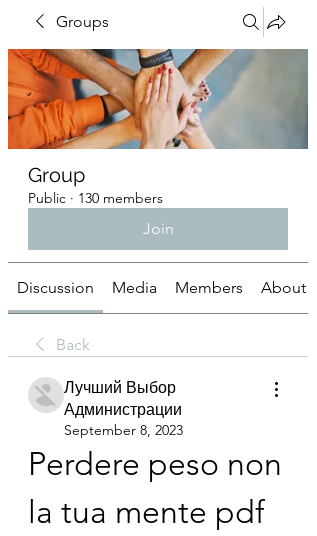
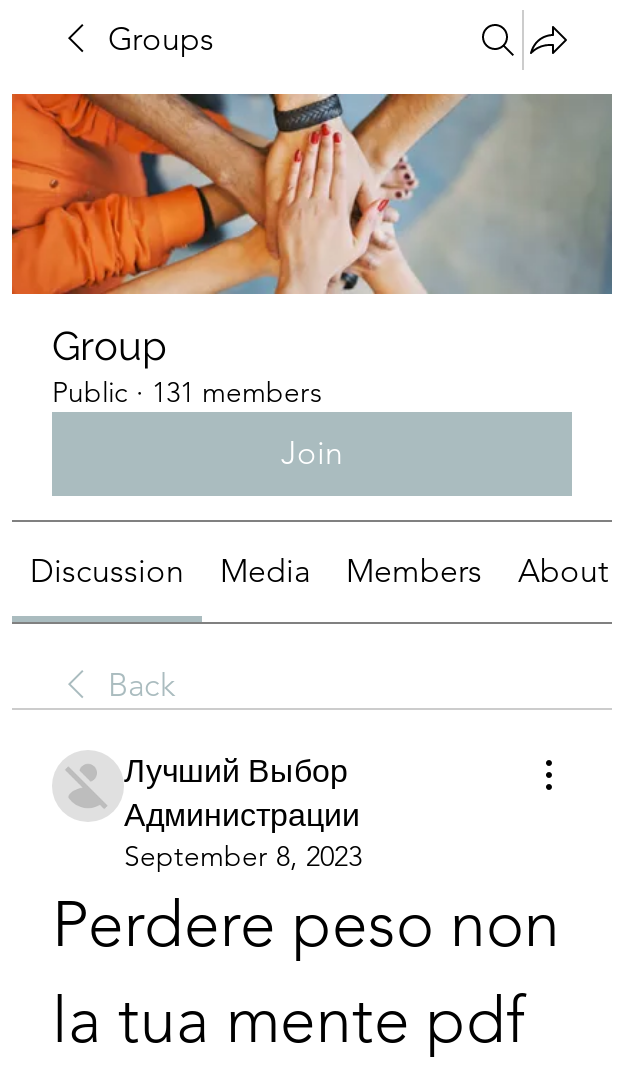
- Public · 130 members
+ Public · 131 members
